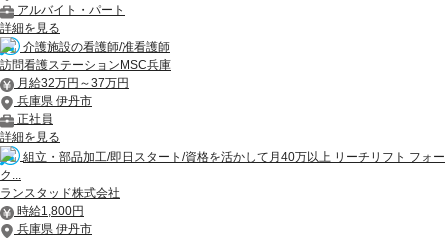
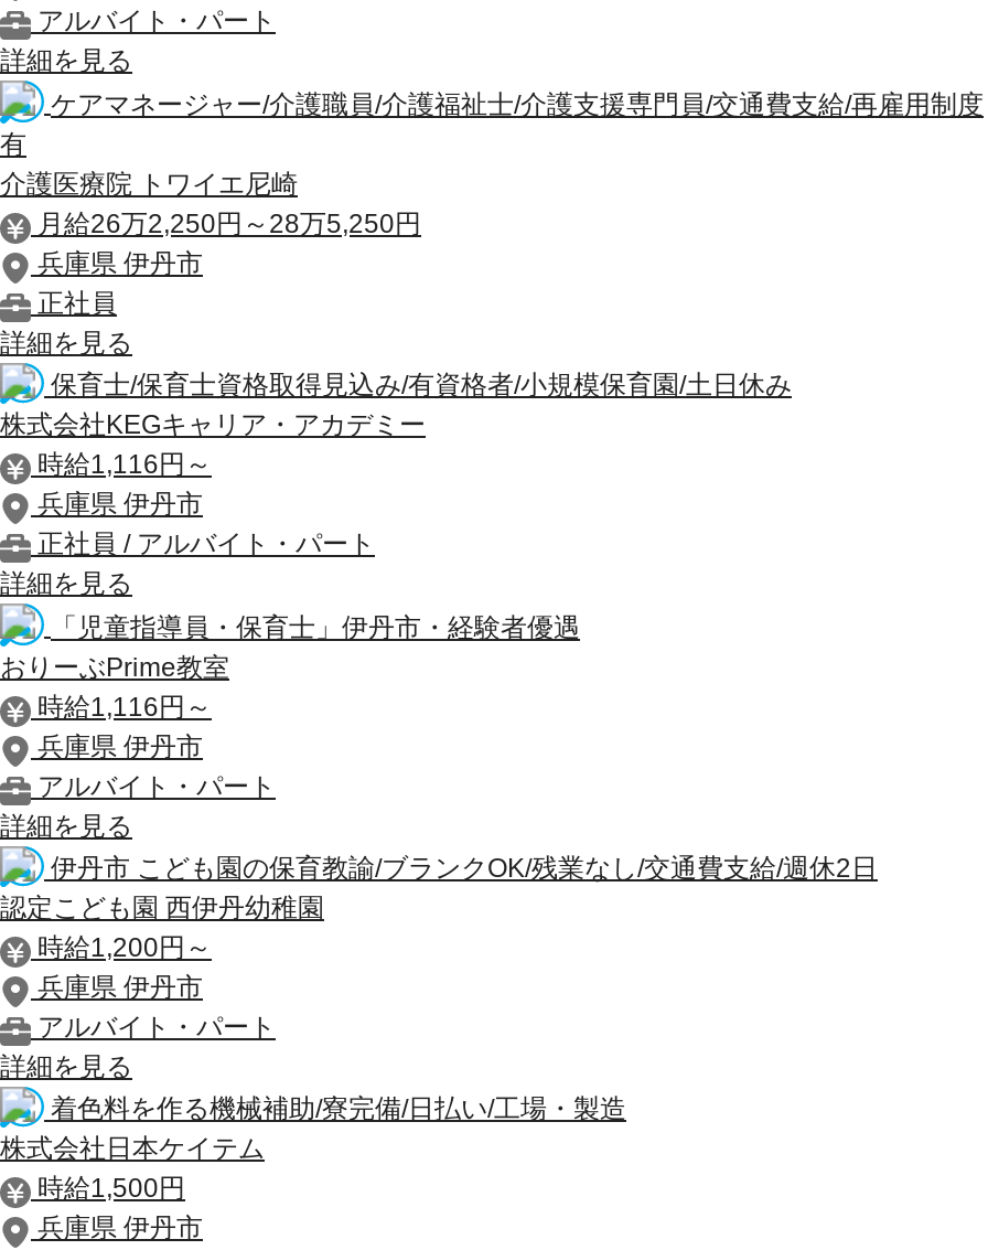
- 介護施設の看護師/准看護師
- 訪問看護ステーションMSC兵庫
- 月給32万円～37万円
+ ケアマネージャー/介護職員/介護福祉士/介護支援専門員/交通費支給/再雇用制度
+ 有
+ 介護医療院 トワイエ尼崎
+ 月給26万2,250円～28万5,250円

- 組立・部品加工/即日スタート/資格を活かして月40万以上 リーチリフト フォー
- ク...
- ランスタッド株式会社
- 時給1,800円
+ 保育士/保育士資格取得見込み/有資格者/小規模保育園/土日休み
+ 株式会社KEGキャリア・アカデミー
+ 時給1,116円～
+ 兵庫県 伊丹市
+ 正社員 / アルバイト・パート
+ 詳細を見る
+ 「児童指導員・保育士」伊丹市・経験者優遇
+ おりーぶPrime教室
+ 時給1,116円～
+ 兵庫県 伊丹市
+ アルバイト・パート
+ 詳細を見る
+ 伊丹市 こども園の保育教諭/ブランクOK/残業なし/交通費支給/週休2日
+ 認定こども園 西伊丹幼稚園
+ 時給1,200円～
+ 兵庫県 伊丹市
+ アルバイト・パート
+ 詳細を見る
+ 着色料を作る機械補助/寮完備/日払い/工場・製造
+ 株式会社日本ケイテム
+ 時給1,500円
